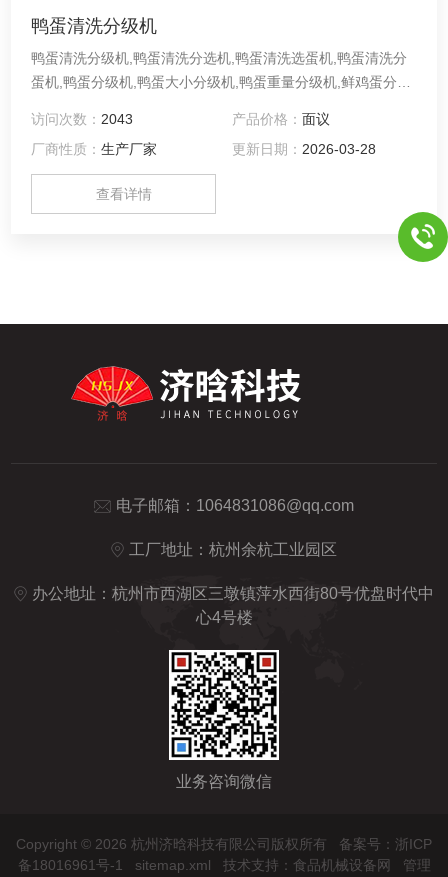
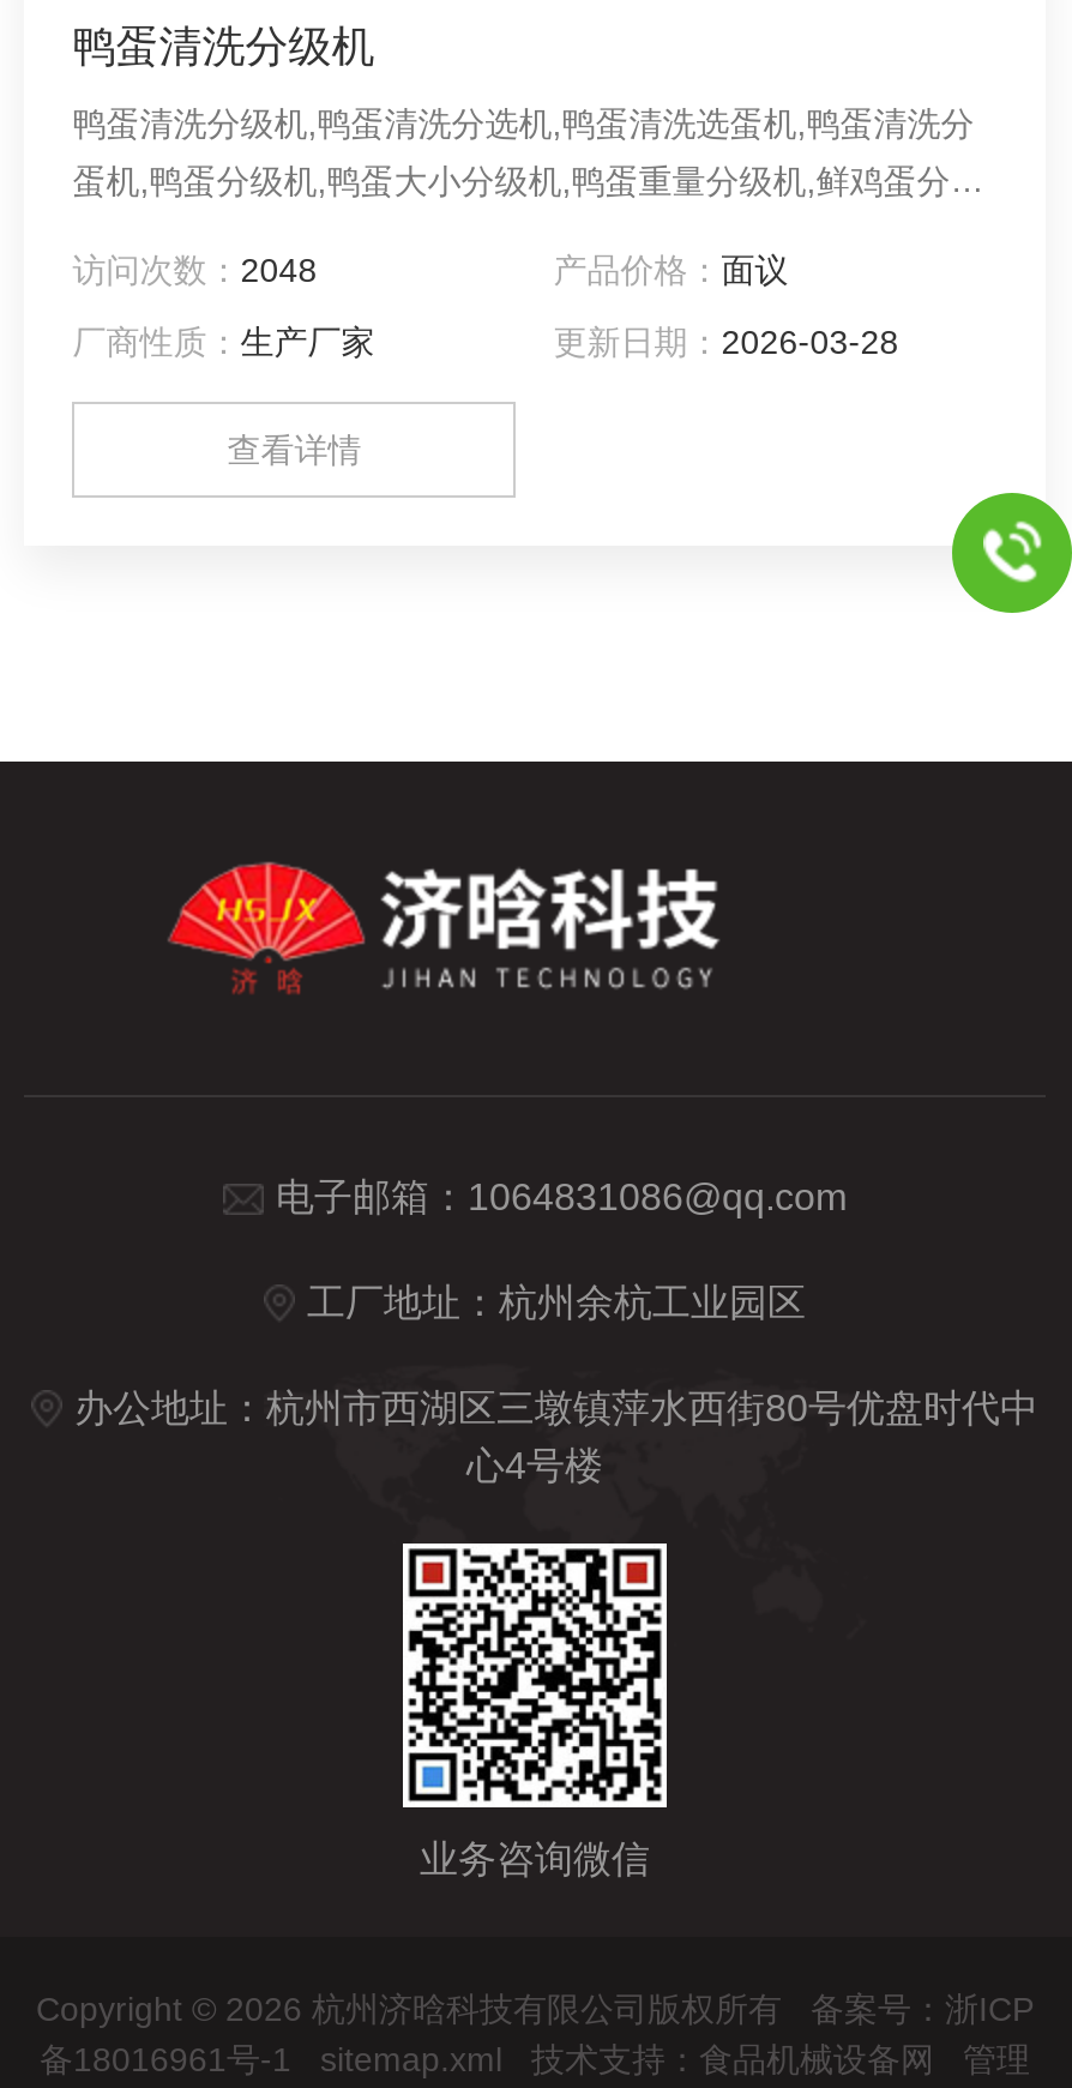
- 访问次数：2043
+ 访问次数：2048
